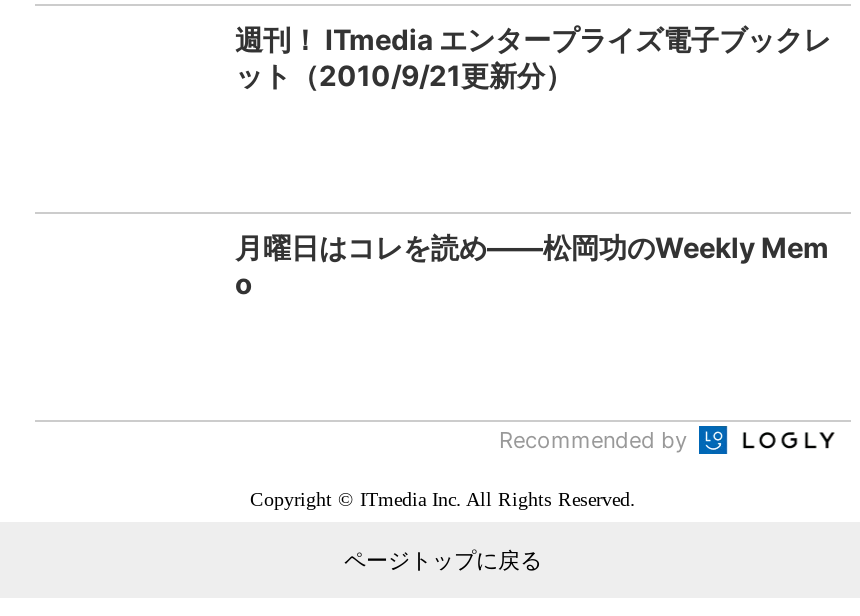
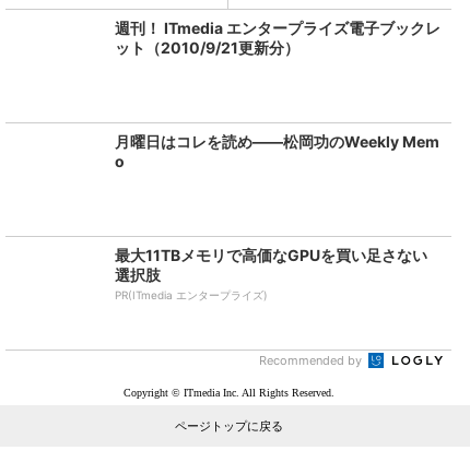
+ 最大11TBメモリで高価なGPUを買い足さない
+ 選択肢
+ PR(ITmedia エンタープライズ)
